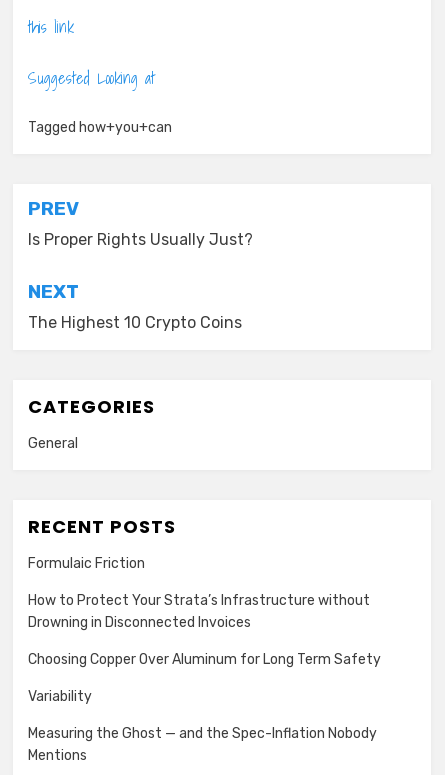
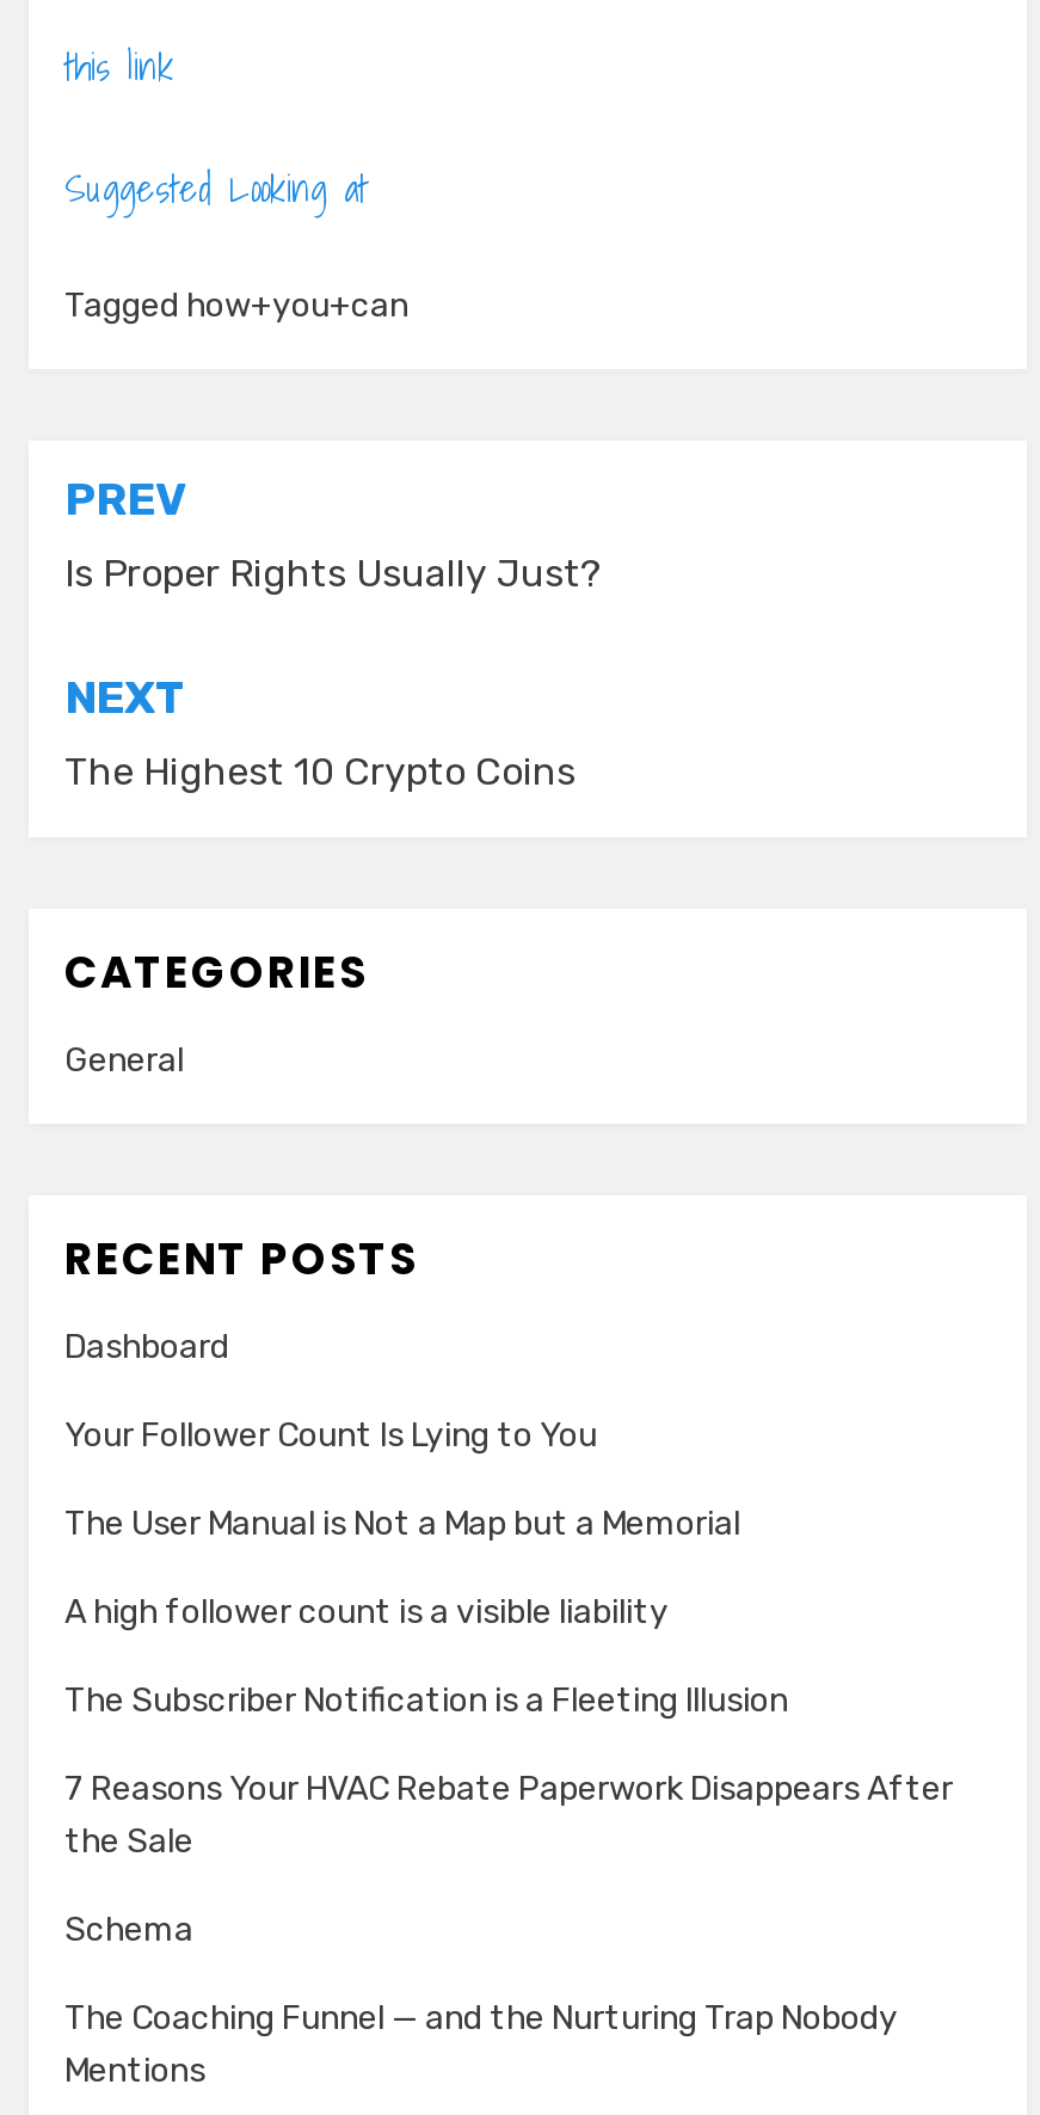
- Formulaic Friction
- How to Protect Your Strata’s Infrastructure without
- Drowning in Disconnected Invoices
- Choosing Copper Over Aluminum for Long Term Safety
- Variability
- Measuring the Ghost — and the Spec-Inflation Nobody
+ Dashboard
+ Your Follower Count Is Lying to You
+ The User Manual is Not a Map but a Memorial
+ A high follower count is a visible liability
+ The Subscriber Notification is a Fleeting Illusion
+ 7 Reasons Your HVAC Rebate Paperwork Disappears After
+ the Sale
+ Schema
+ The Coaching Funnel — and the Nurturing Trap Nobody
